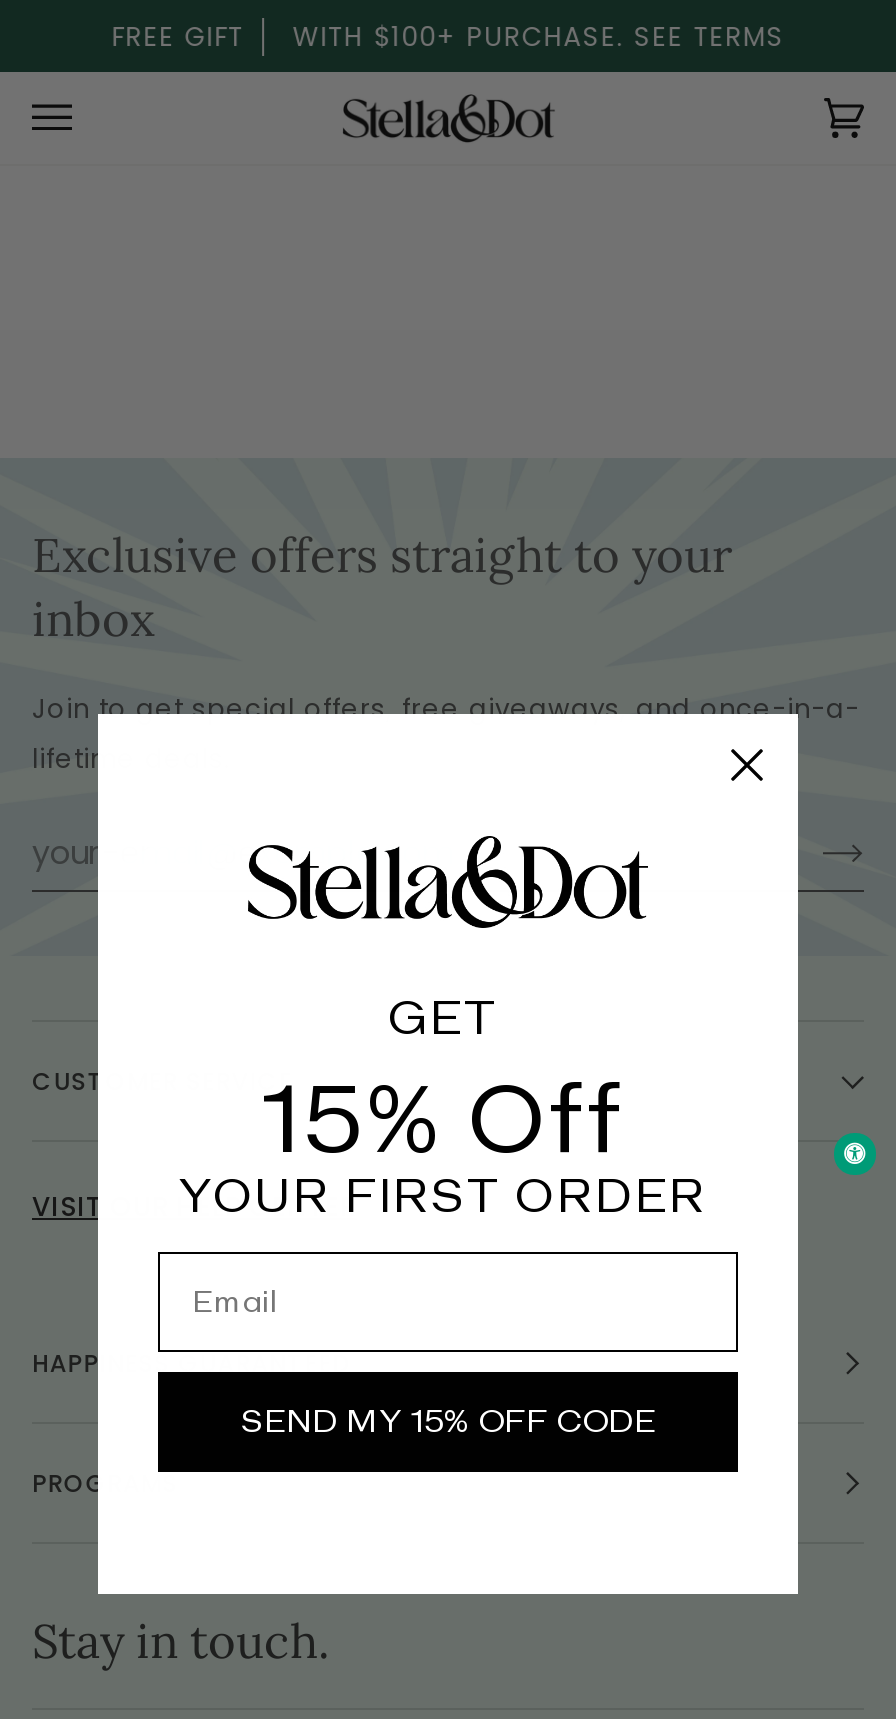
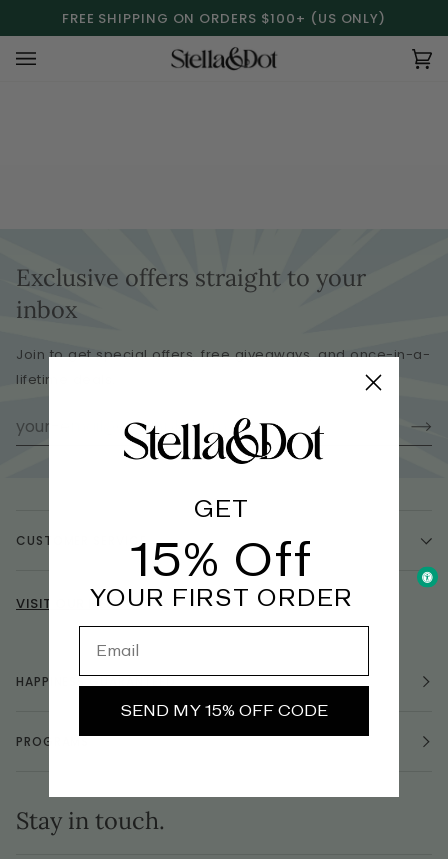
- FREE GIFT WITH $100+ PURCHASE. SEE TERMS
+ FREE SHIPPING ON ORDERS $100+ (US ONLY)
